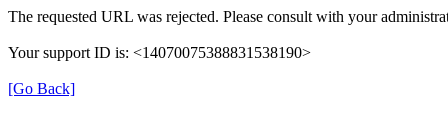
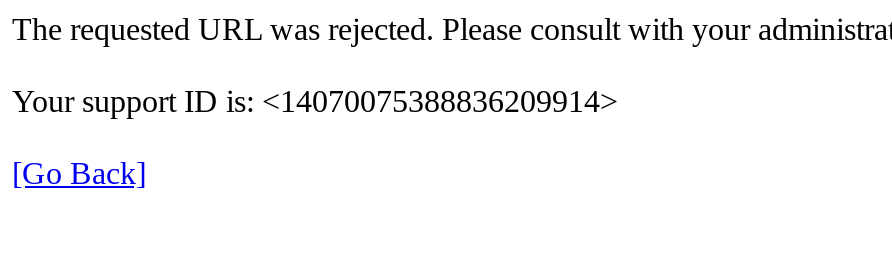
- Your support ID is: <14070075388831538190>
+ Your support ID is: <14070075388836209914>
